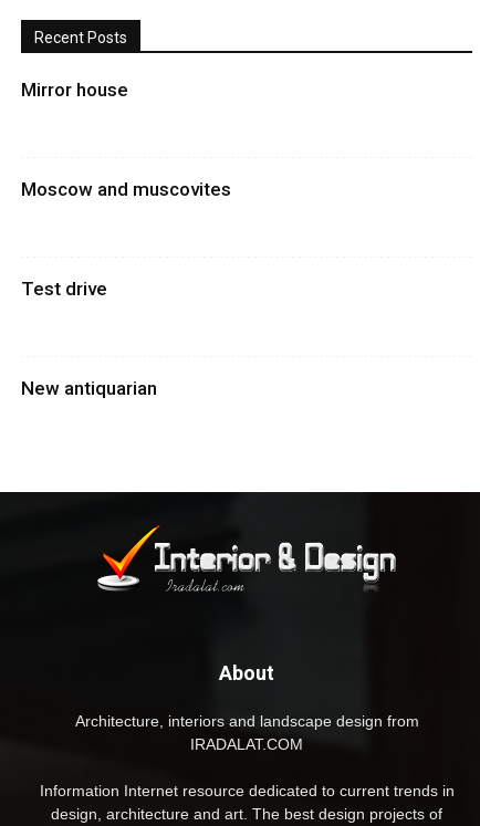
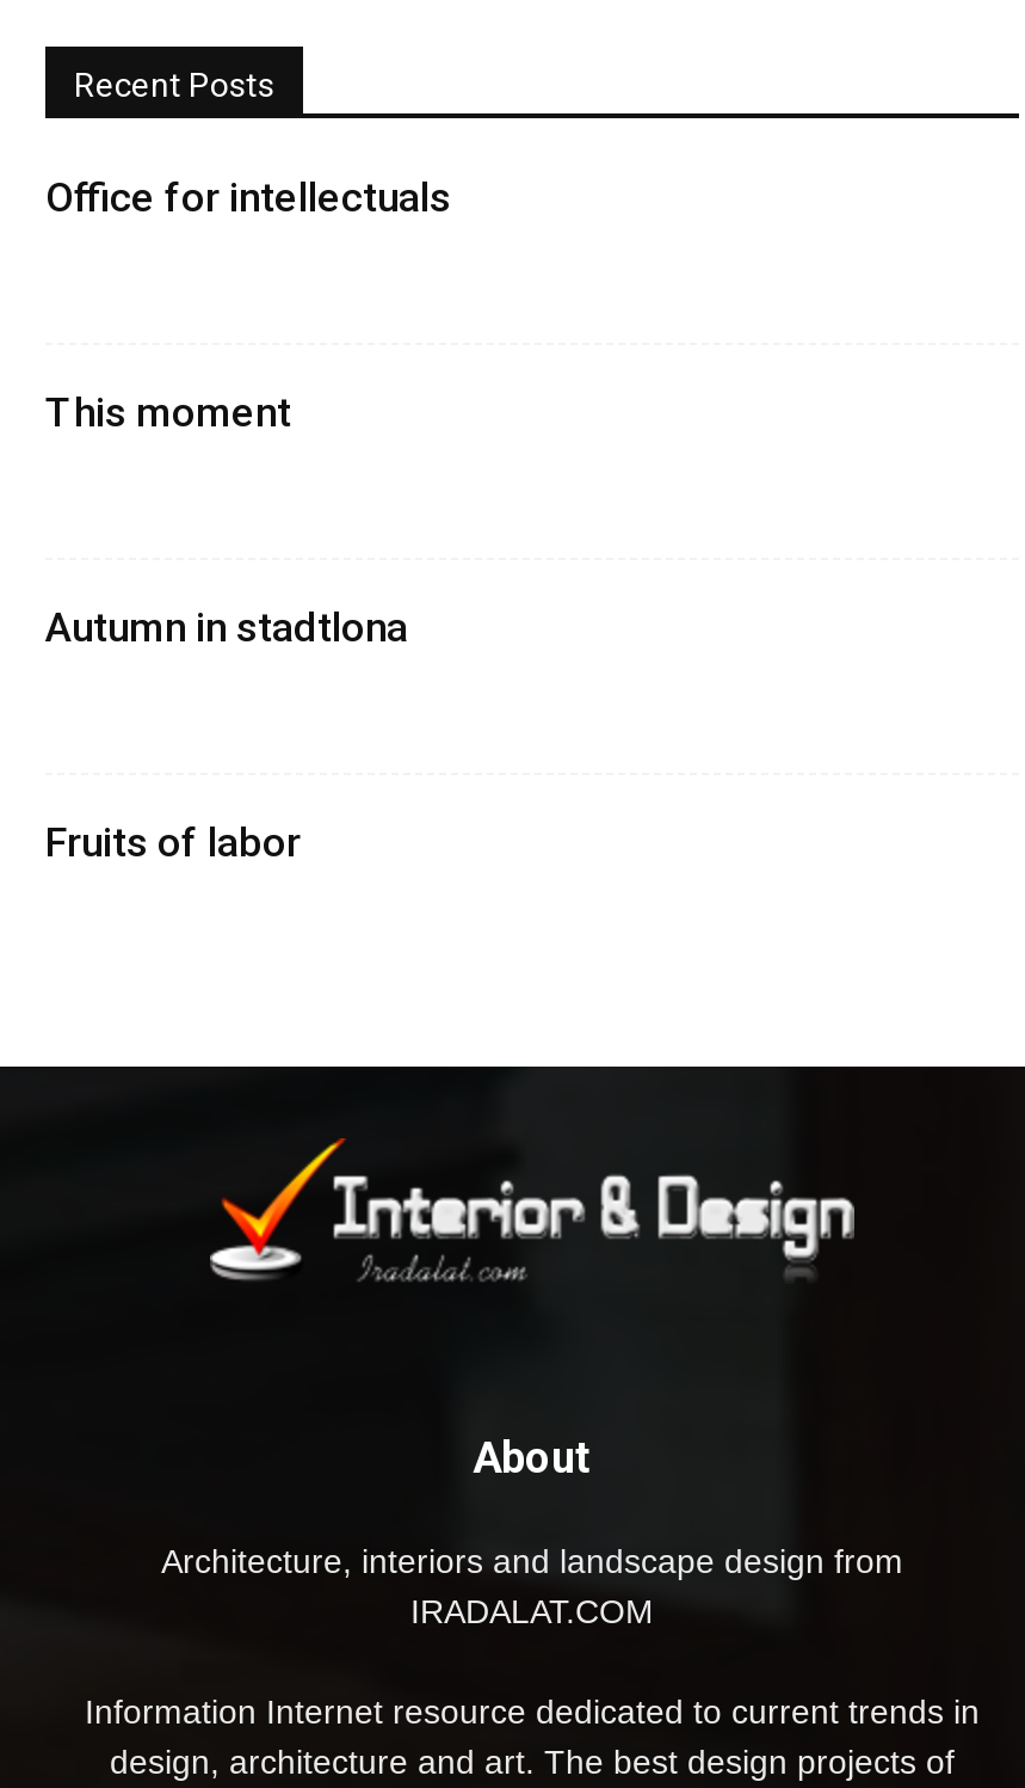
- Mirror house
+ Office for intellectuals

- Moscow and muscovites
+ This moment

- Test drive
+ Autumn in stadtlona

- New antiquarian
+ Fruits of labor
